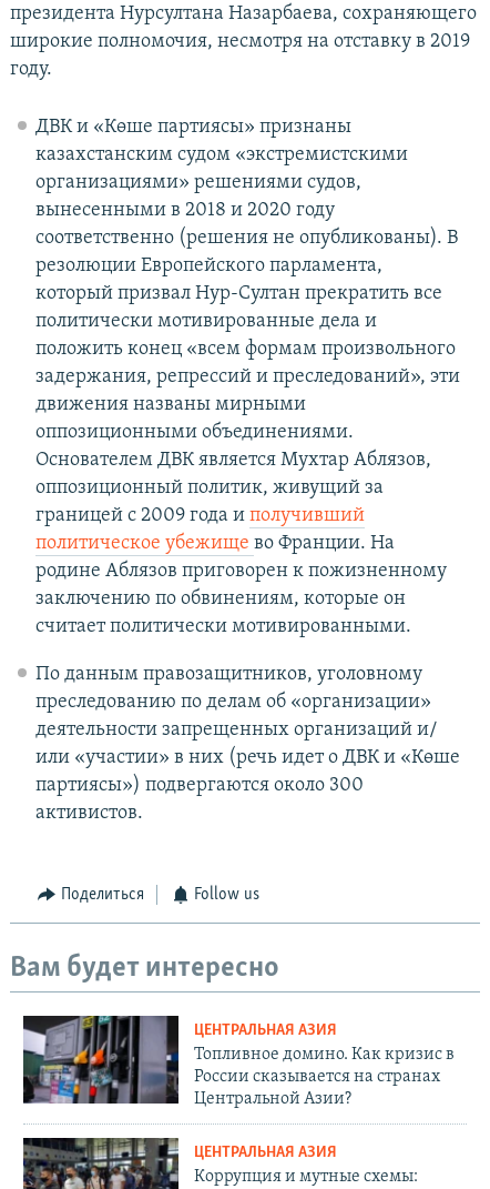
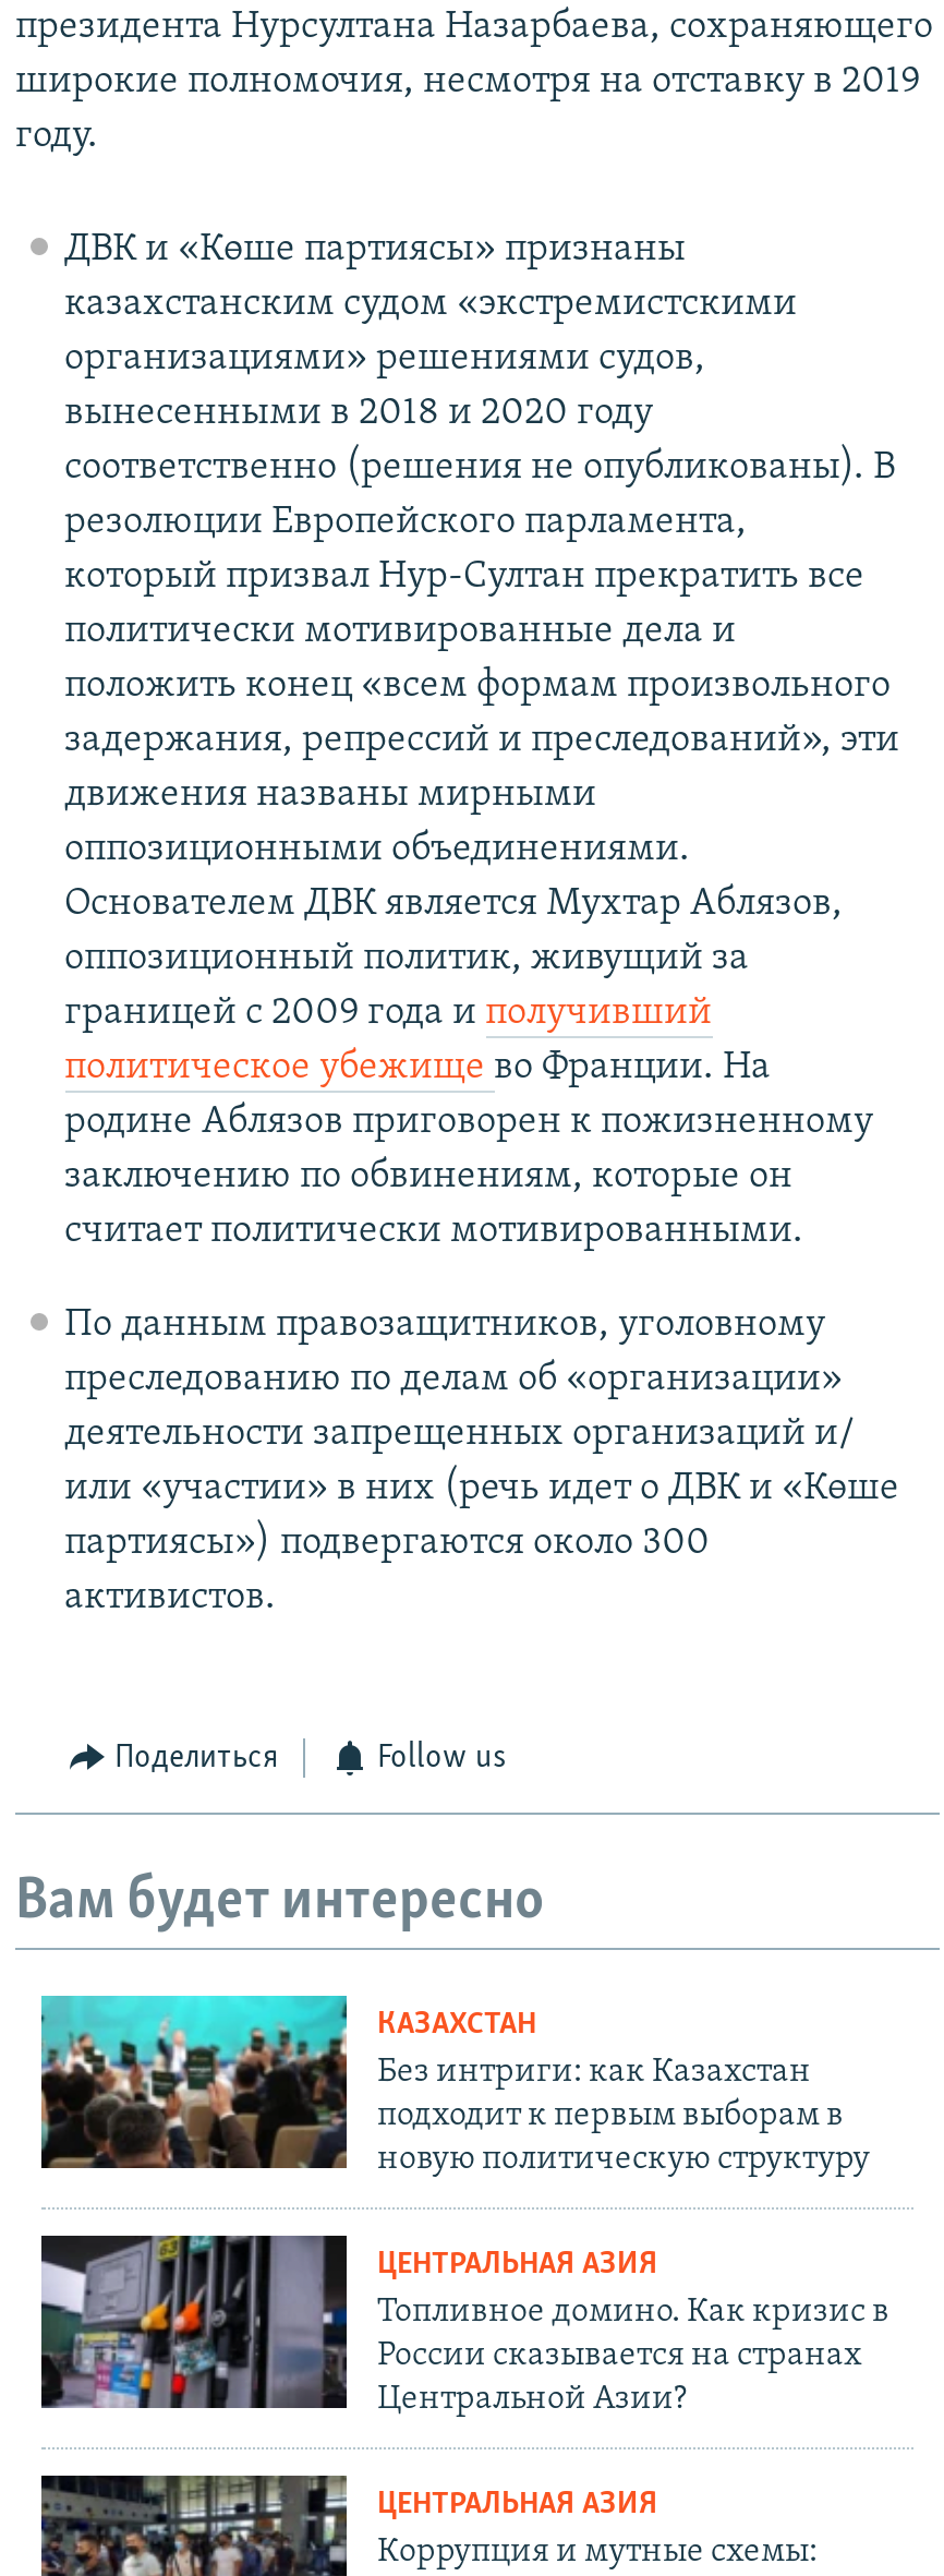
+ [image]
+ КАЗАХСТАН
+ Без интриги: как Казахстан
+ подходит к первым выборам в
+ новую политическую структуру
